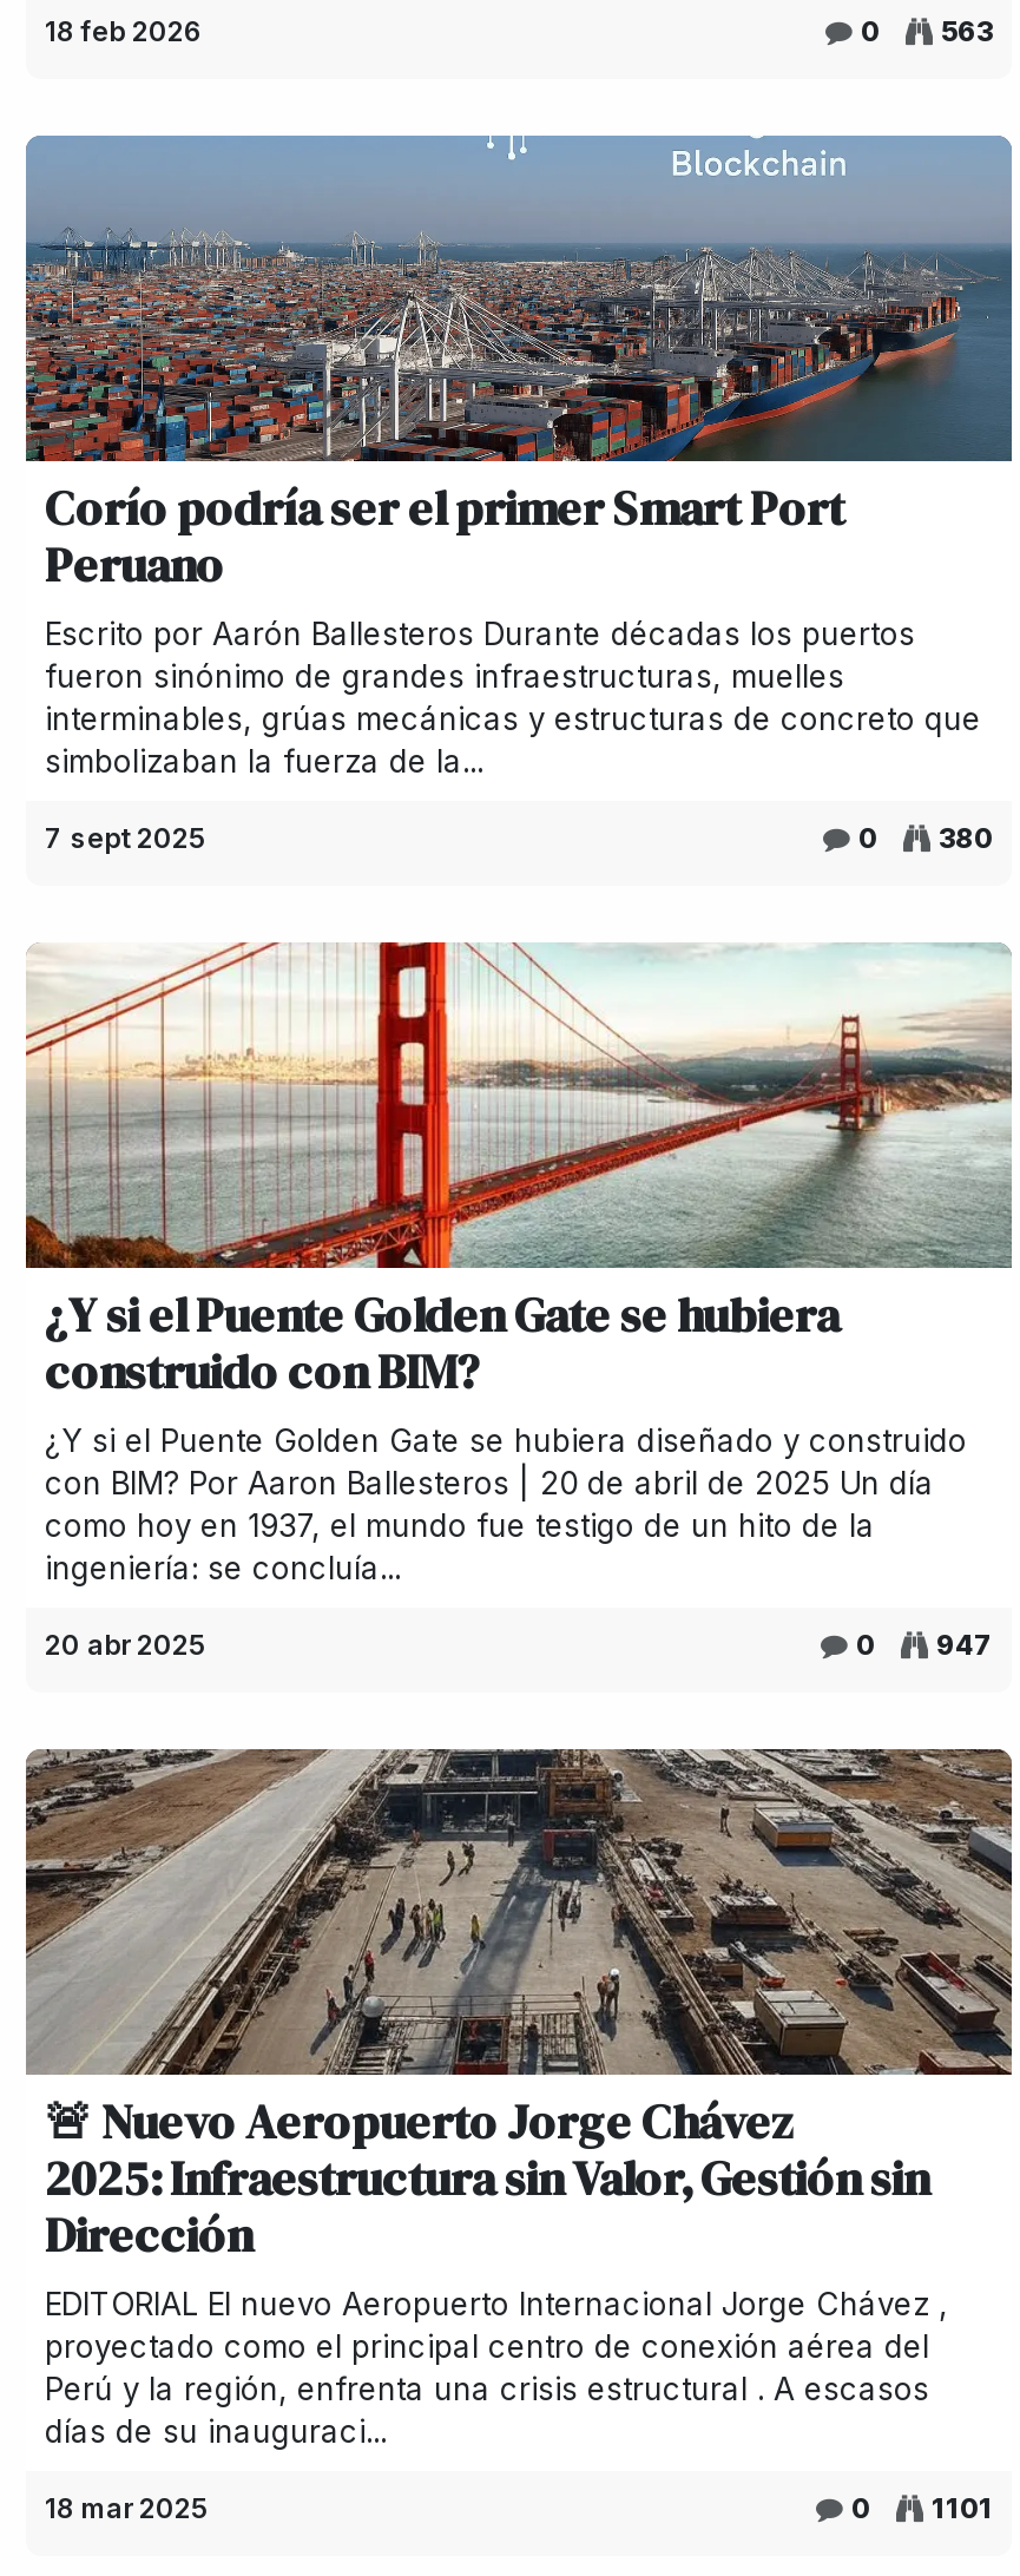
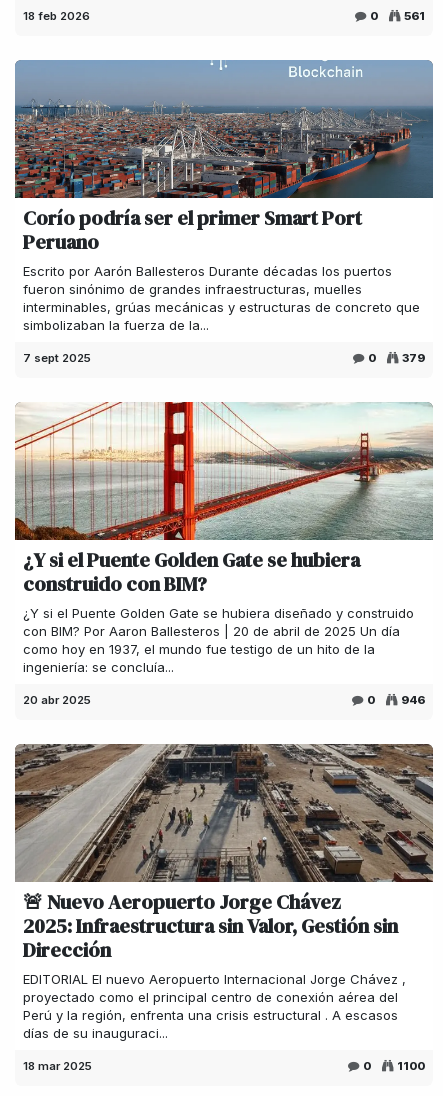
- 0 563
+ 0 561

- 0 380
+ 0 379

- 0 947
+ 0 946

- 0 1101
+ 0 1100
